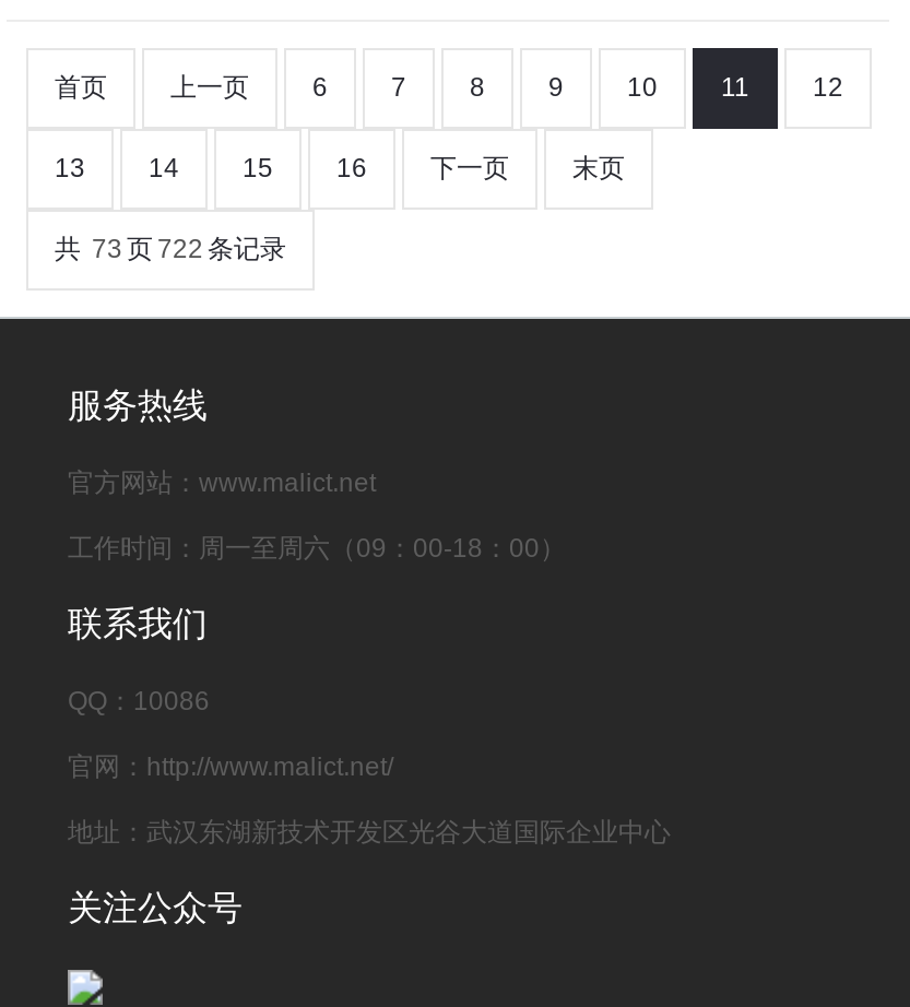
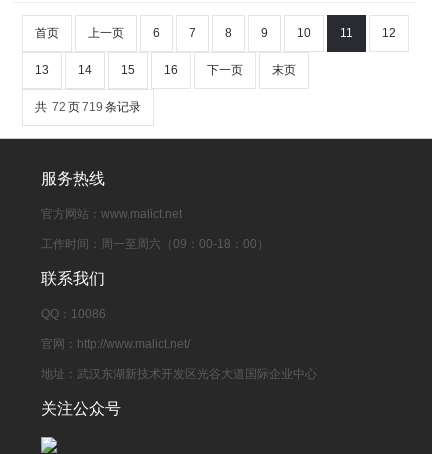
- 共 73 页 722 条记录
+ 共 72 页 719 条记录
